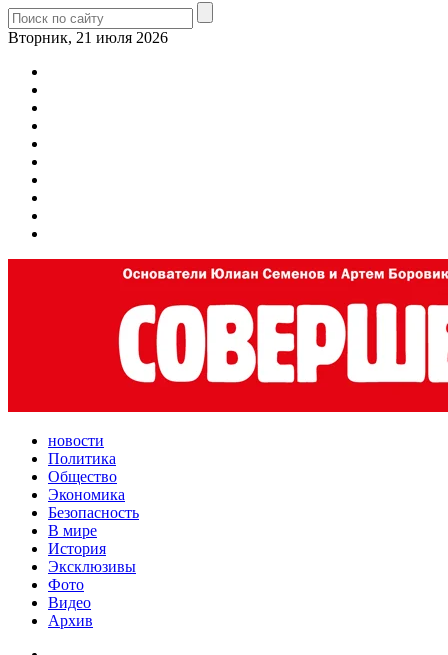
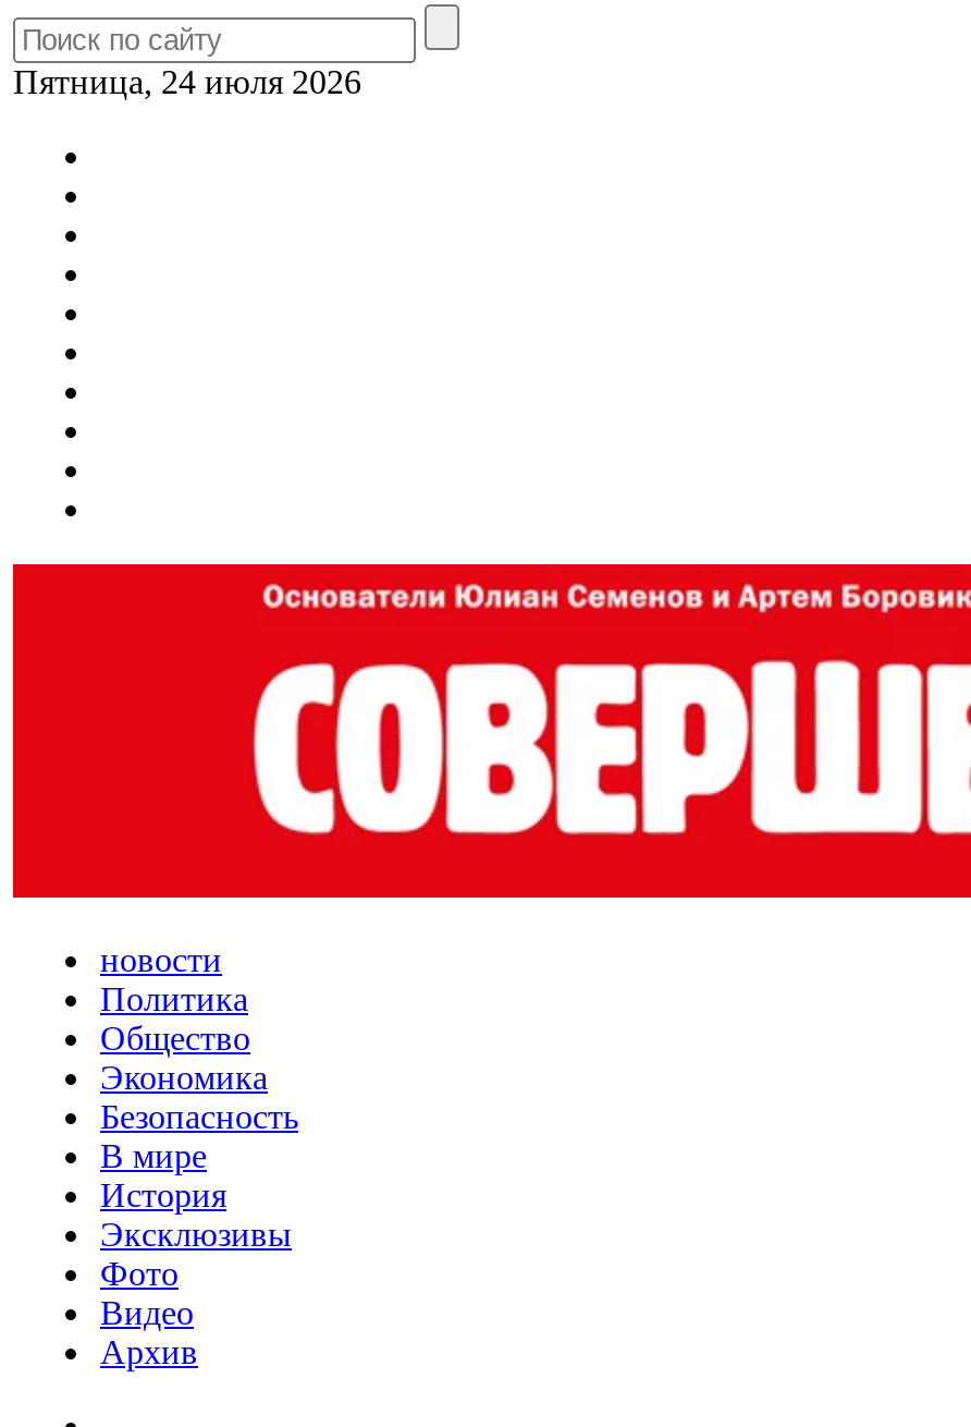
- Вторник, 21 июля 2026
+ Пятница, 24 июля 2026
